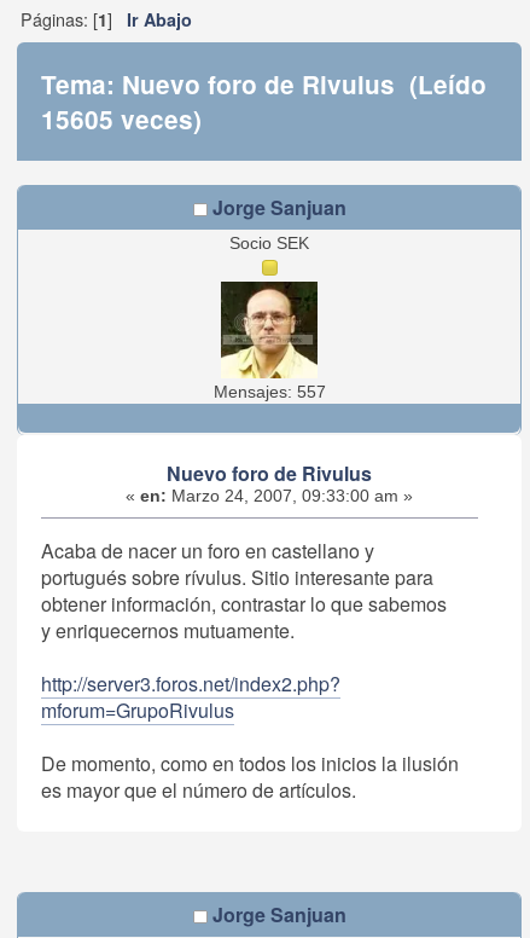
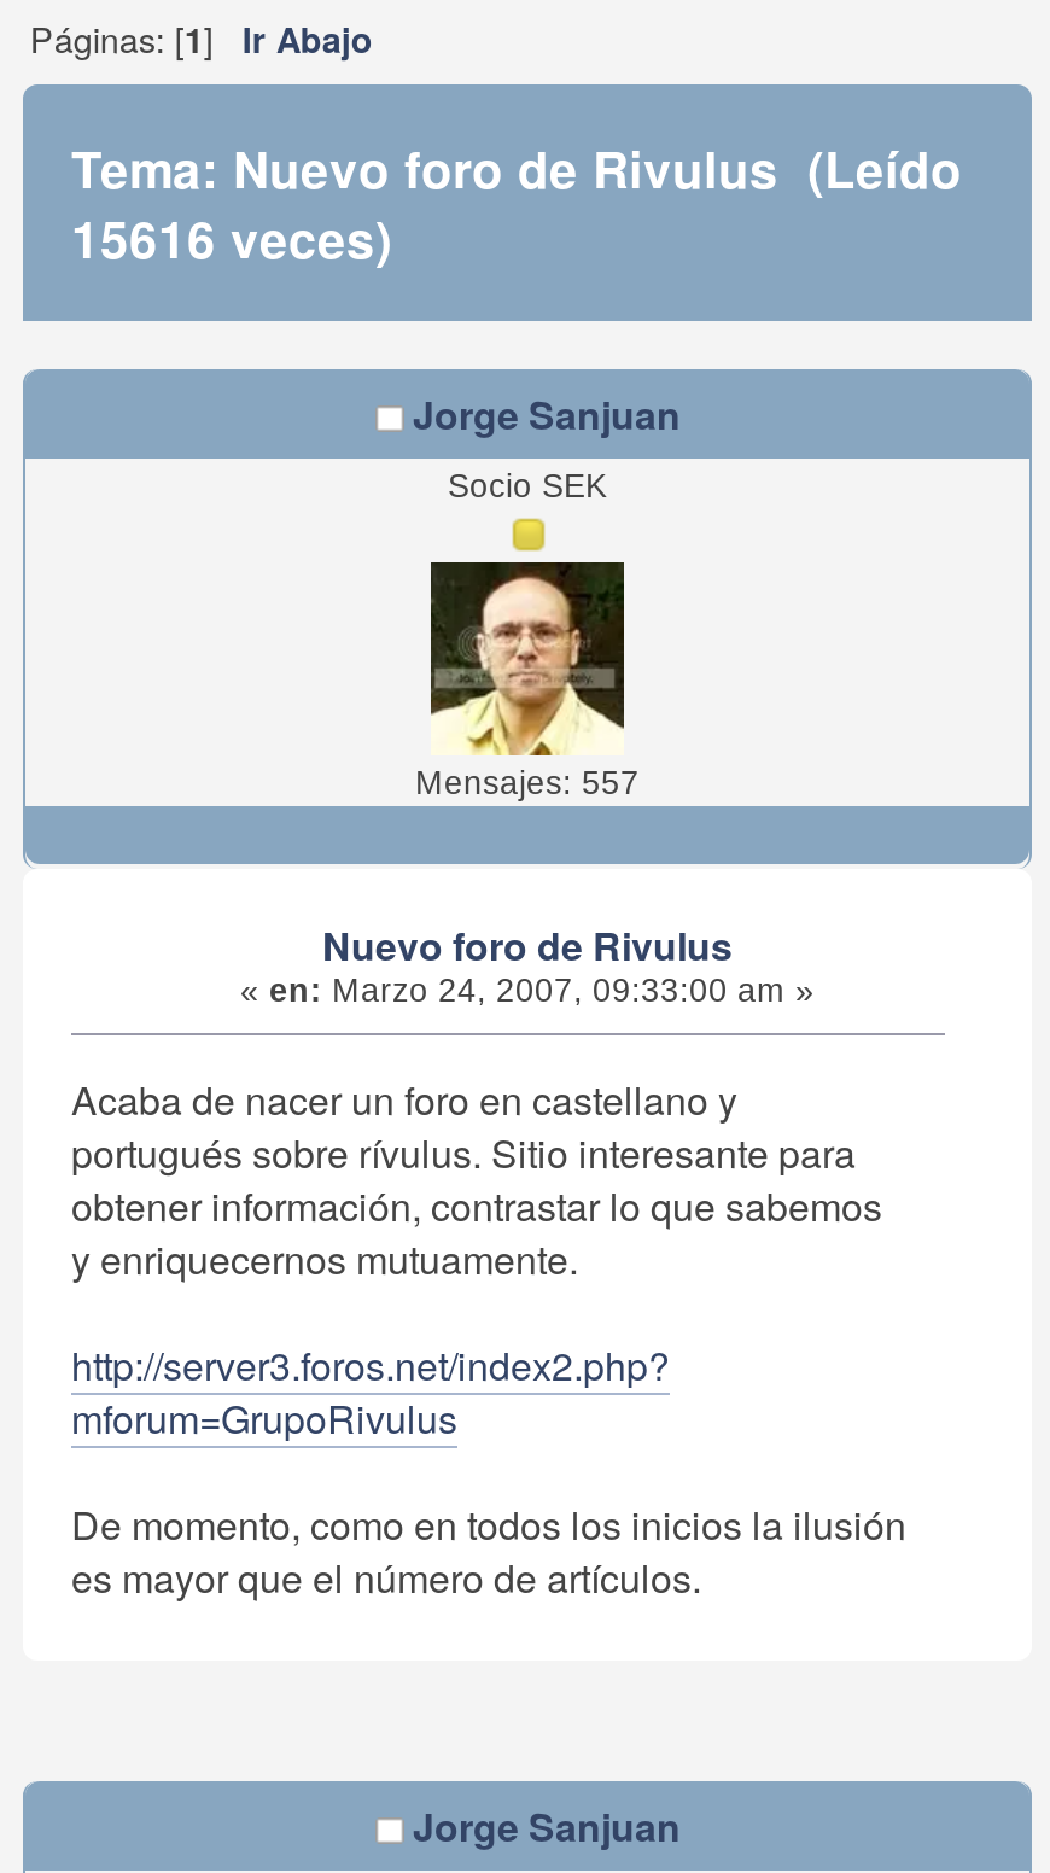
- 15605 veces)
+ 15616 veces)
